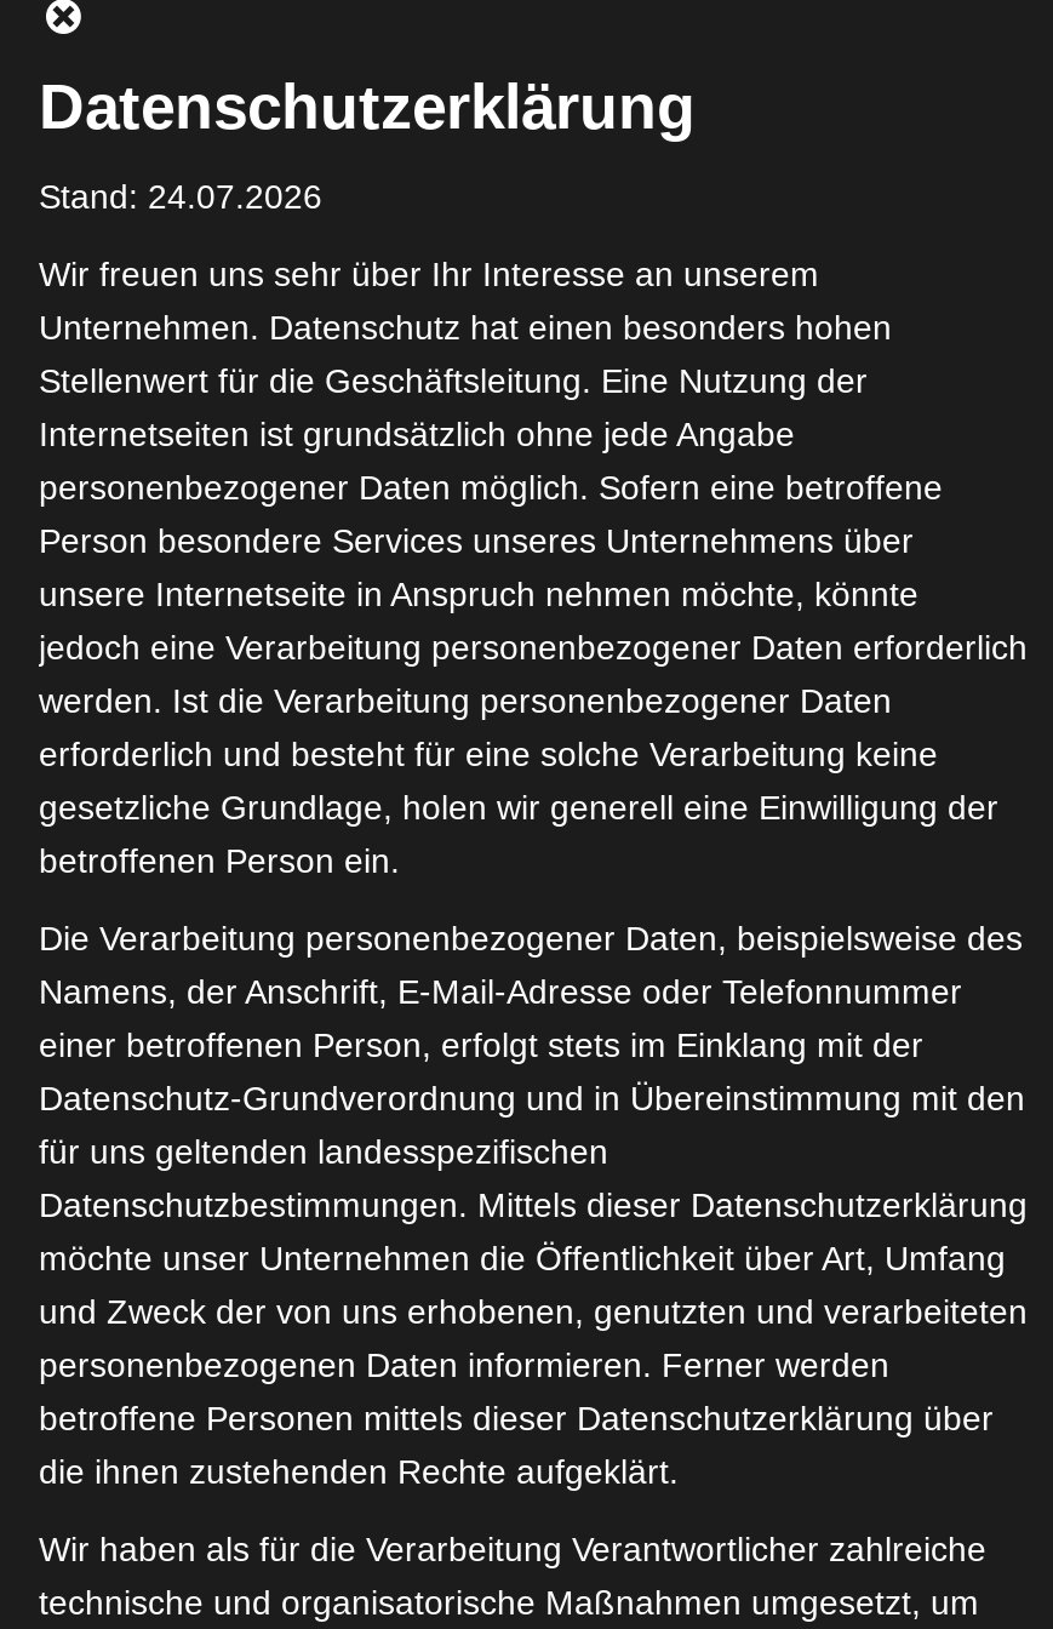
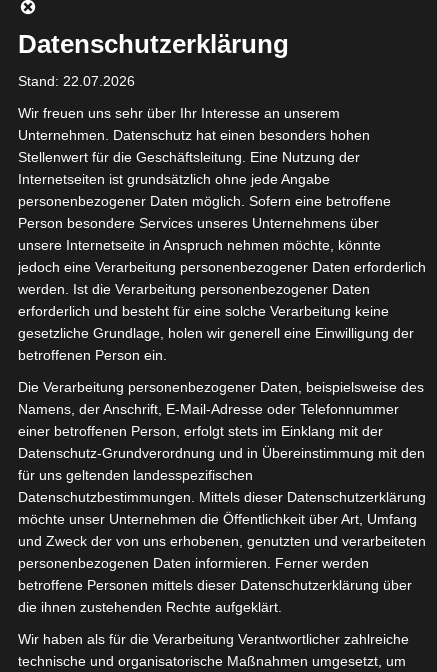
- Stand: 24.07.2026
+ Stand: 22.07.2026
